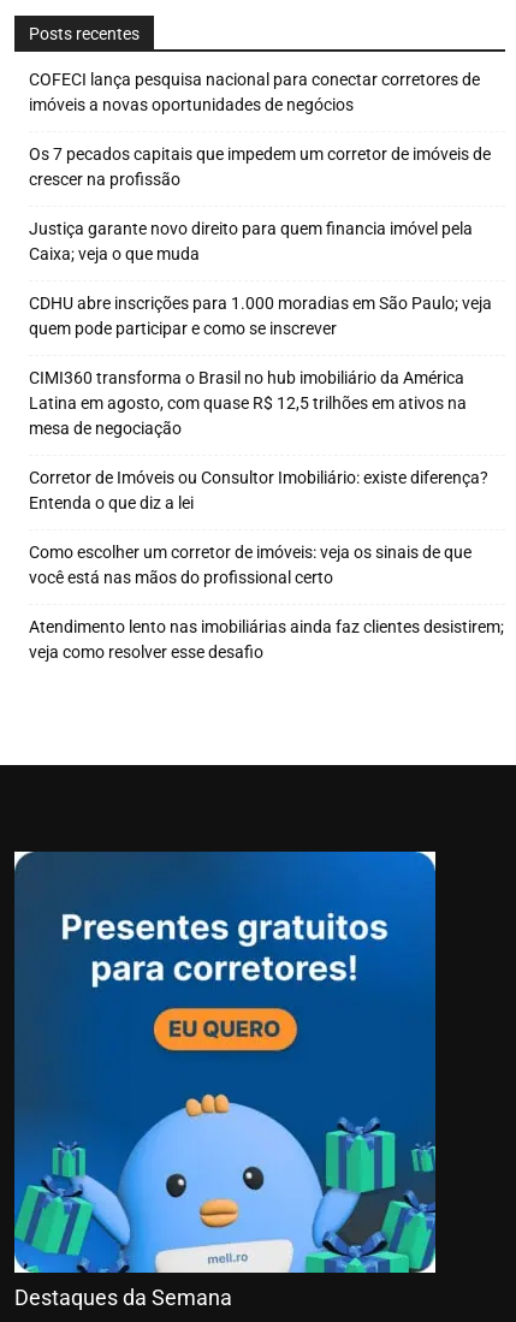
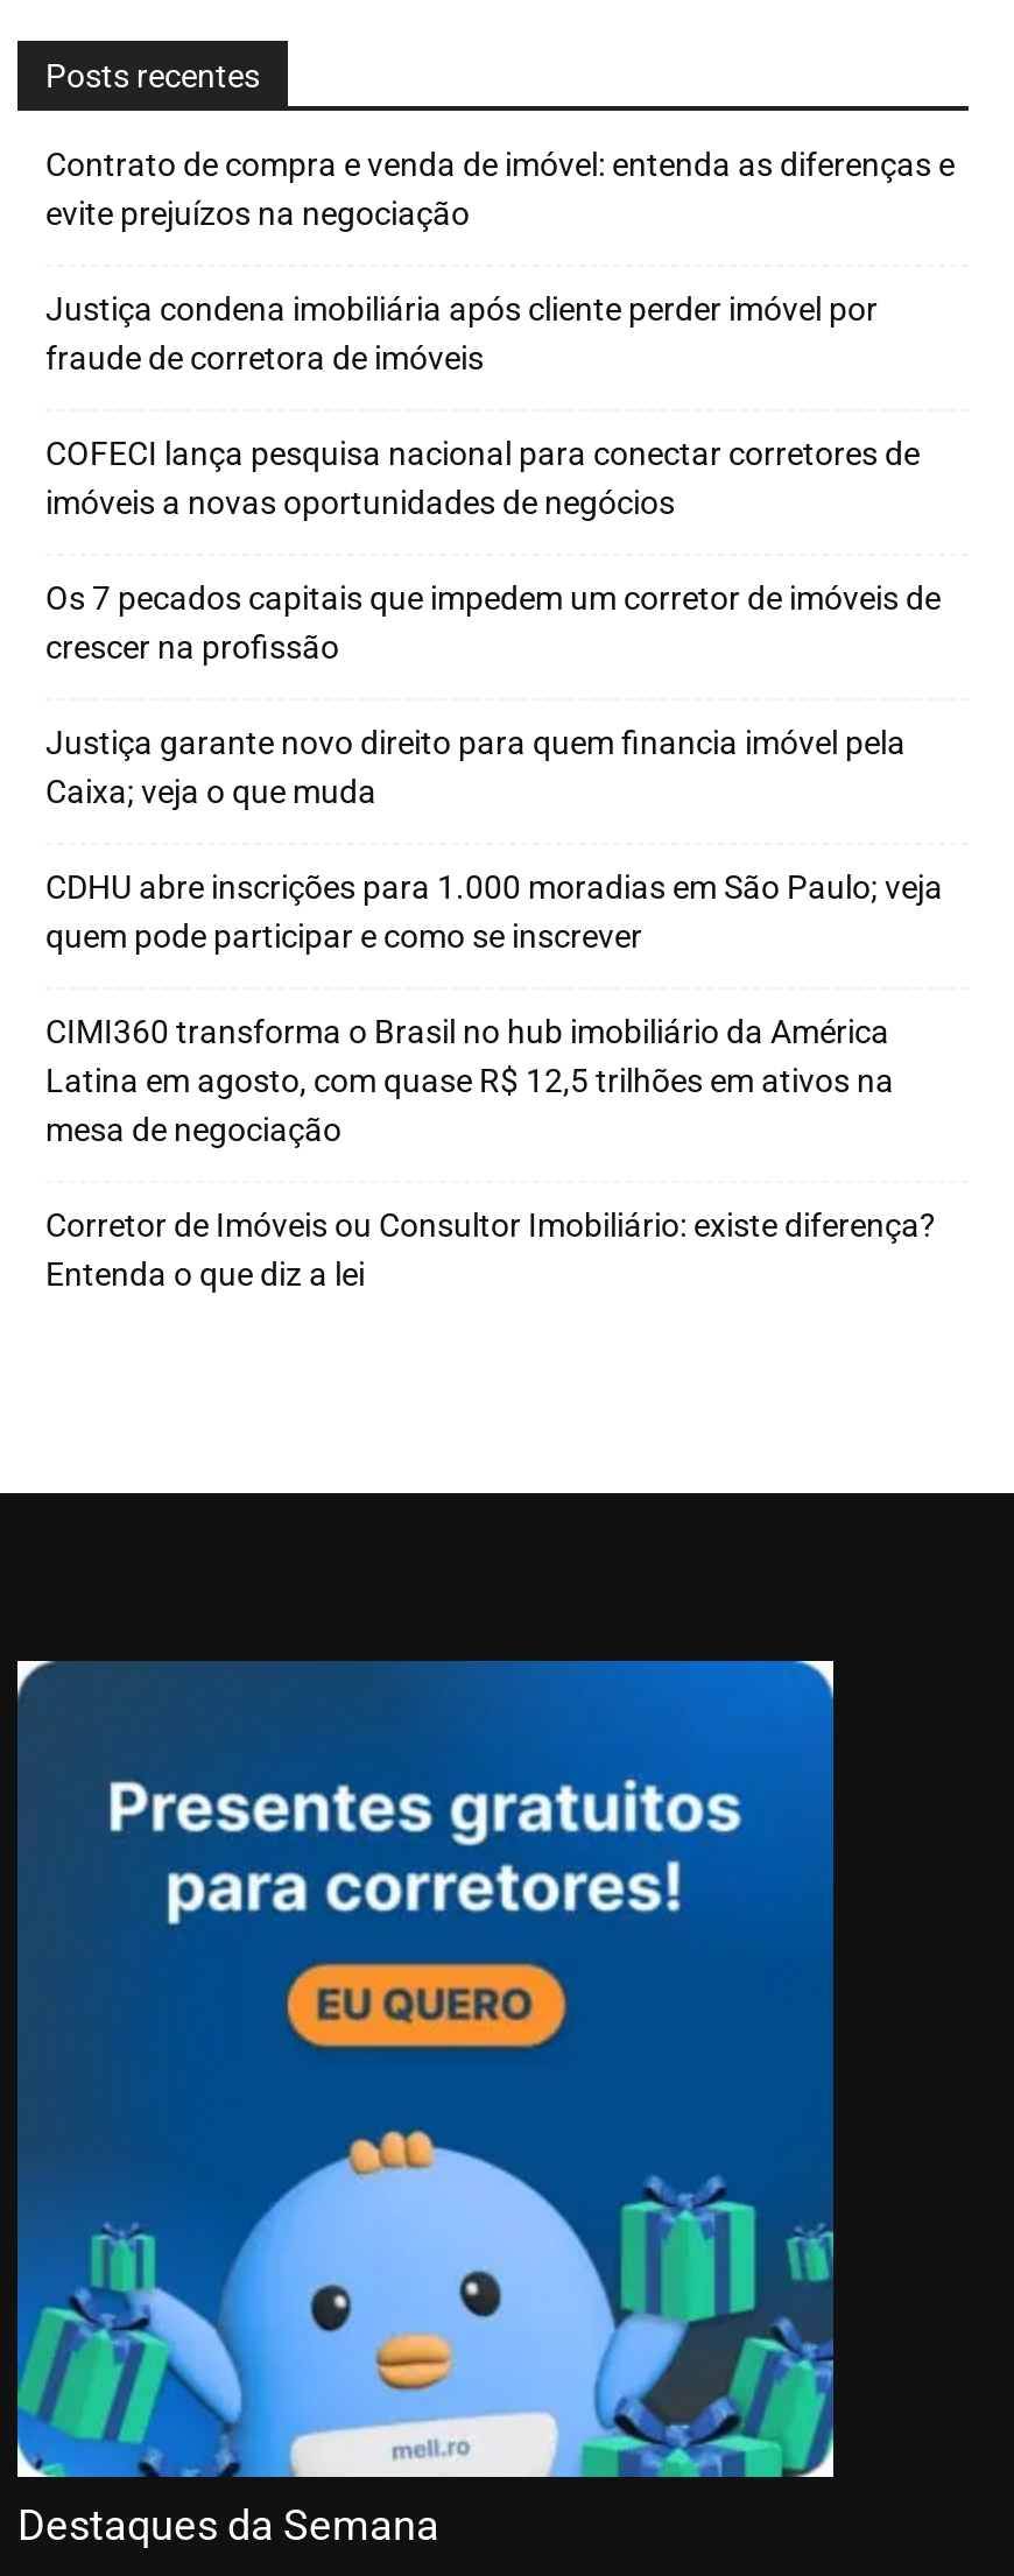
+ Contrato de compra e venda de imóvel: entenda as diferenças e
+ evite prejuízos na negociação
+ Justiça condena imobiliária após cliente perder imóvel por
+ fraude de corretora de imóveis

moved down: COFECI lança pesquisa nacional para conectar corretores de | imóveis a novas oportunidades de negócios | Os 7 pecados capitais que impedem um corretor de imóveis de | ... | Corretor de Imóveis ou Consultor Imobiliário: existe diferença? | Entenda o que diz a lei

- Como escolher um corretor de imóveis: veja os sinais de que
- você está nas mãos do profissional certo
- Atendimento lento nas imobiliárias ainda faz clientes desistirem;
- veja como resolver esse desafio
